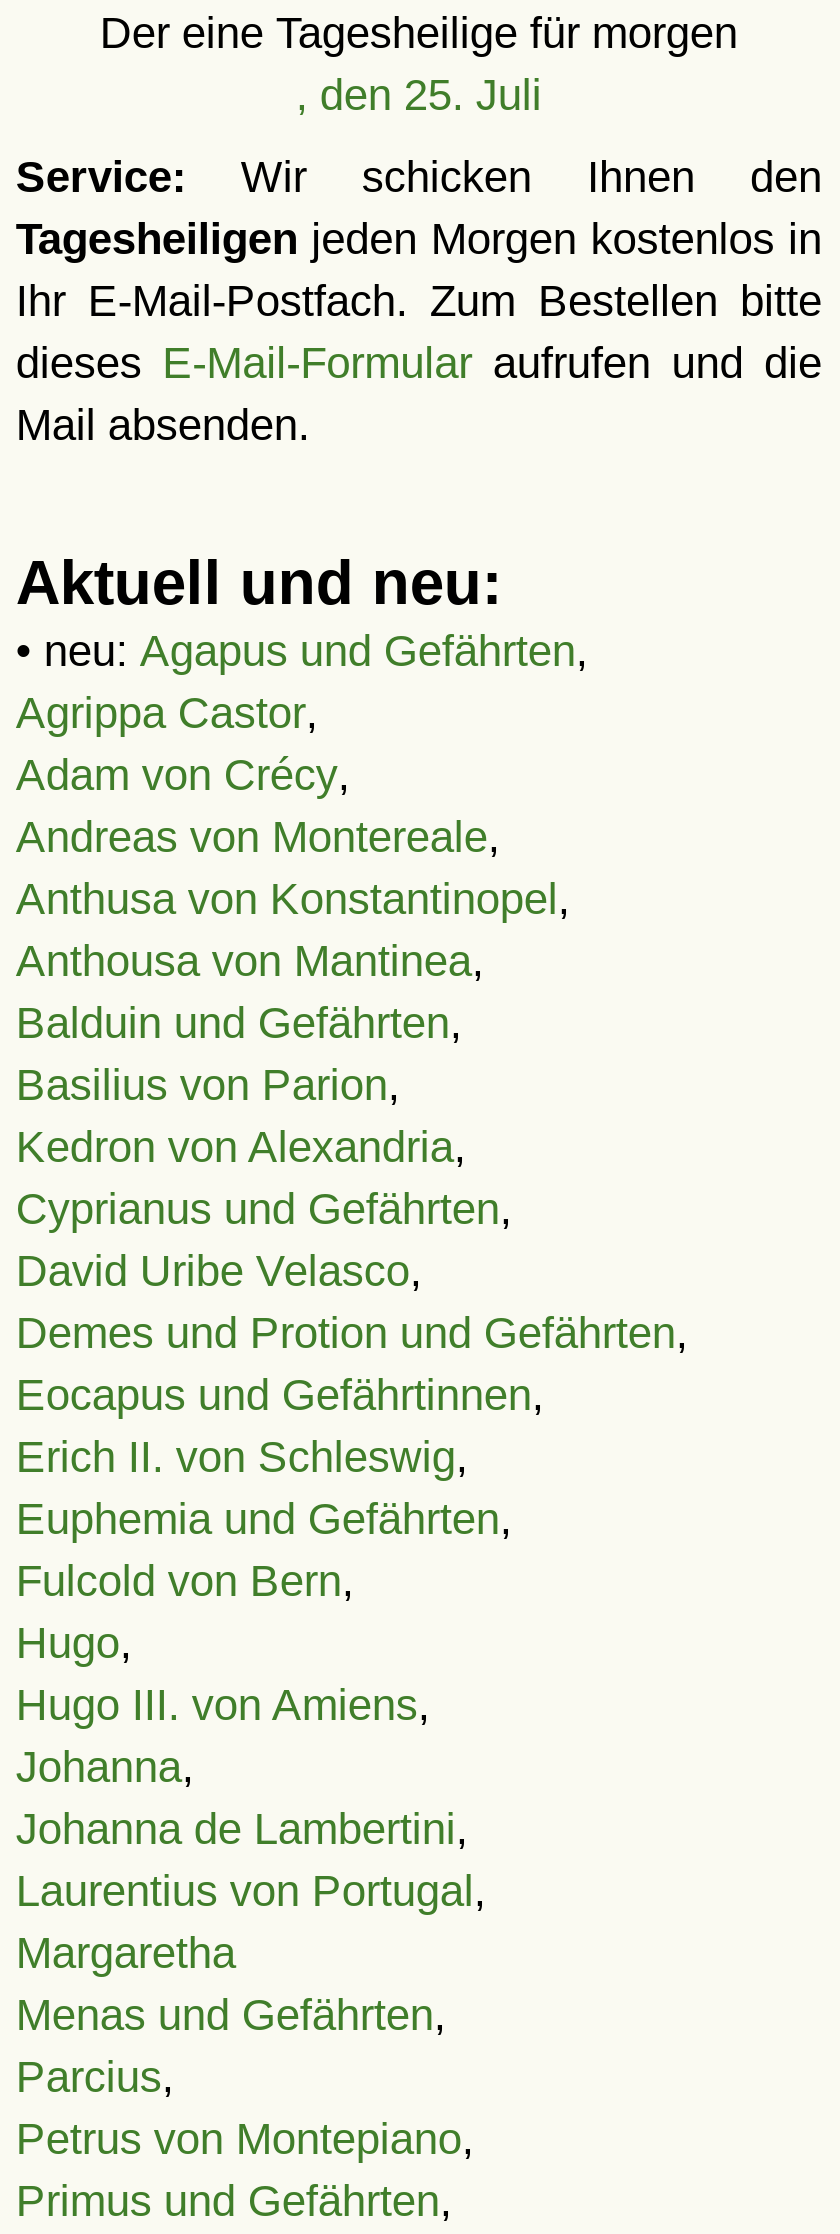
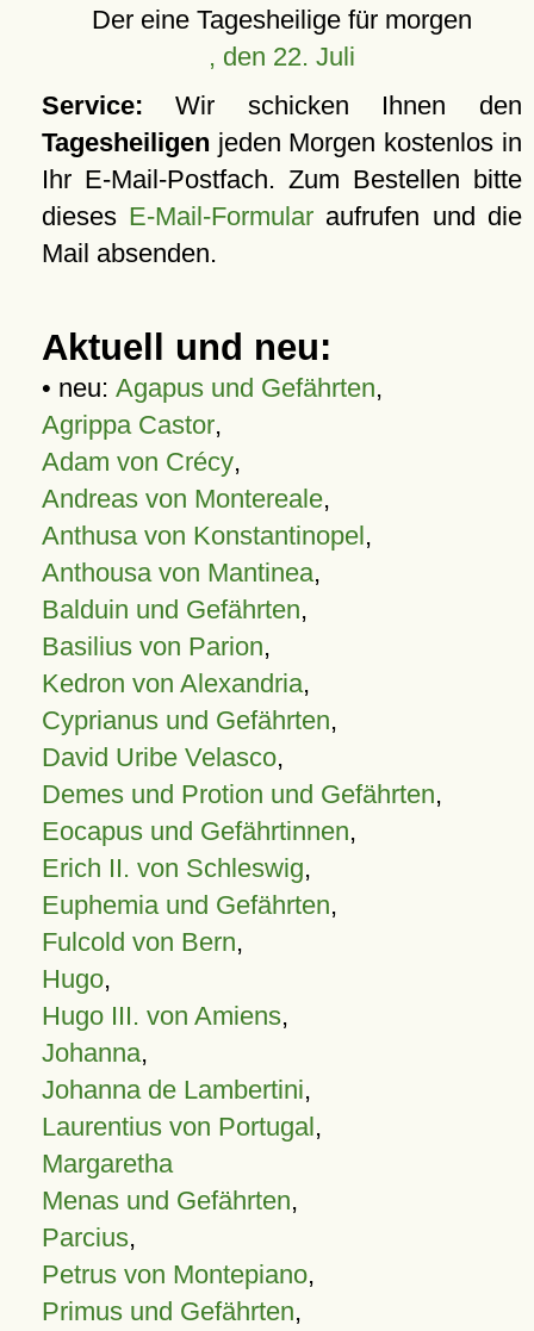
- , den 25. Juli
+ , den 22. Juli
